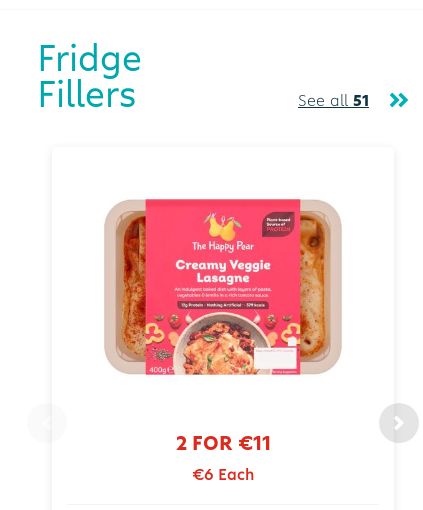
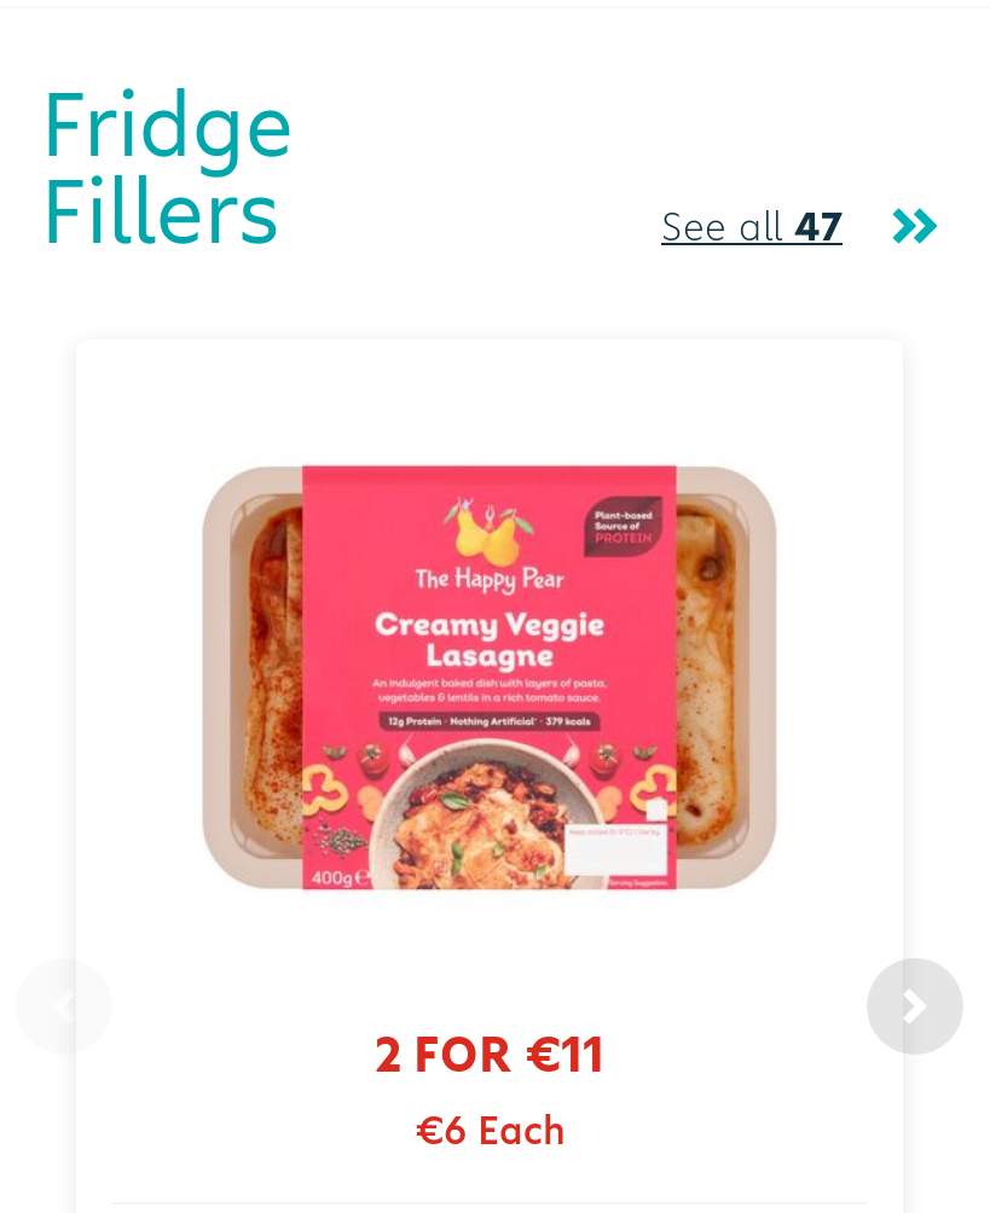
- See all 51
+ See all 47
